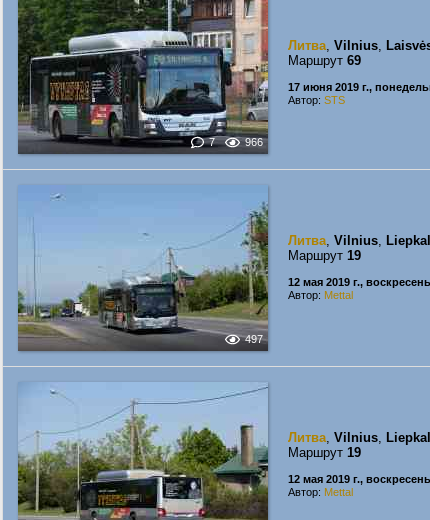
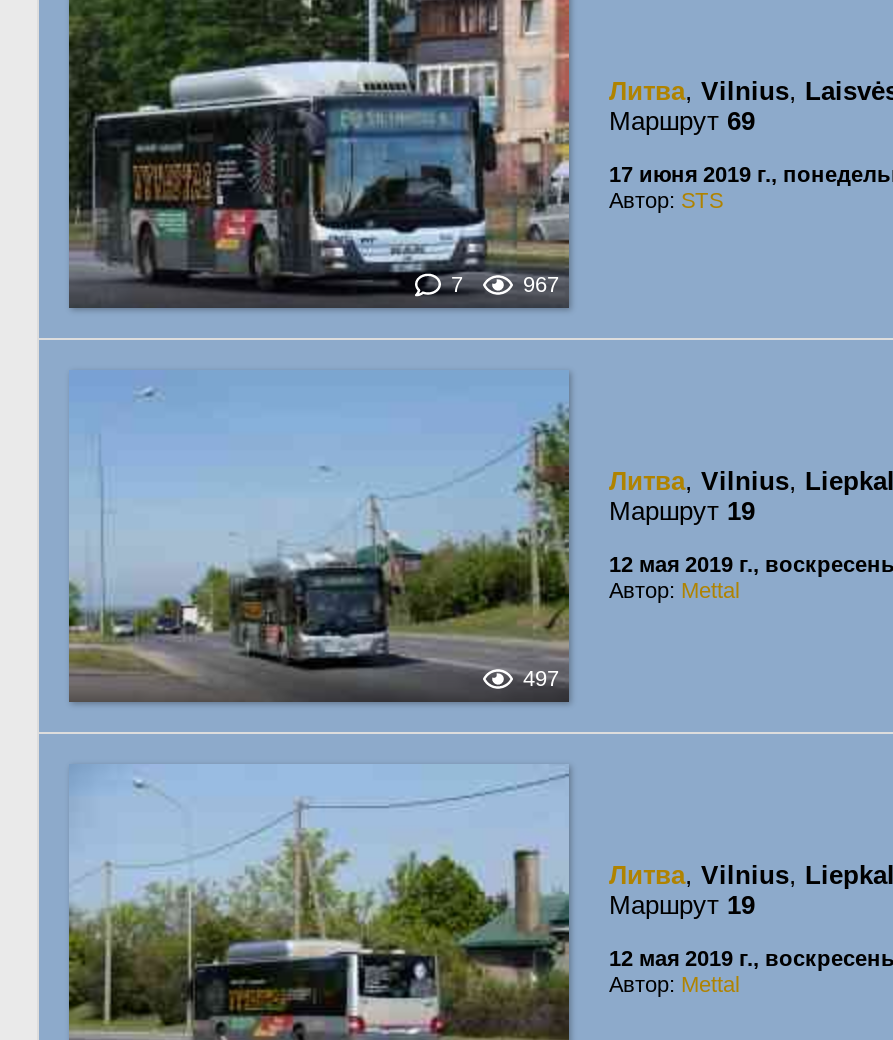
- 966
+ 967
